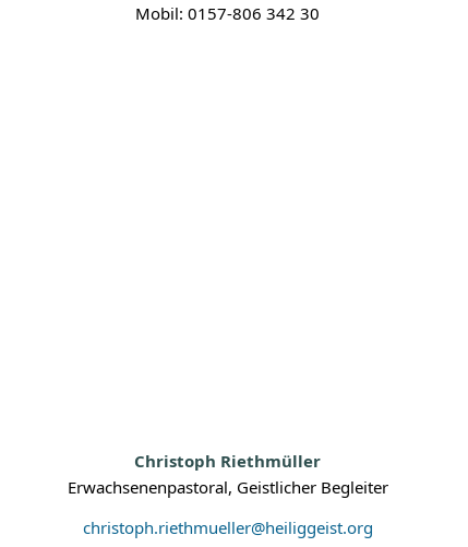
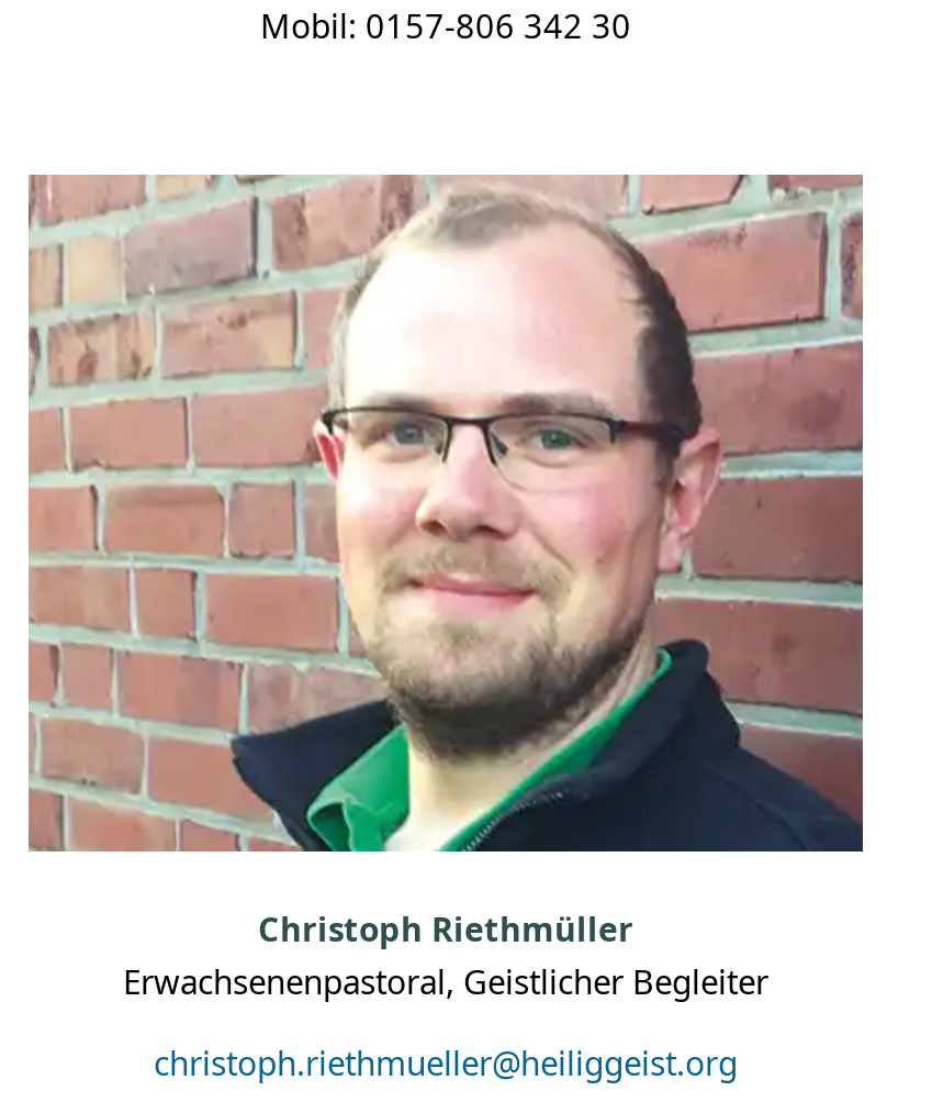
+ [image]
